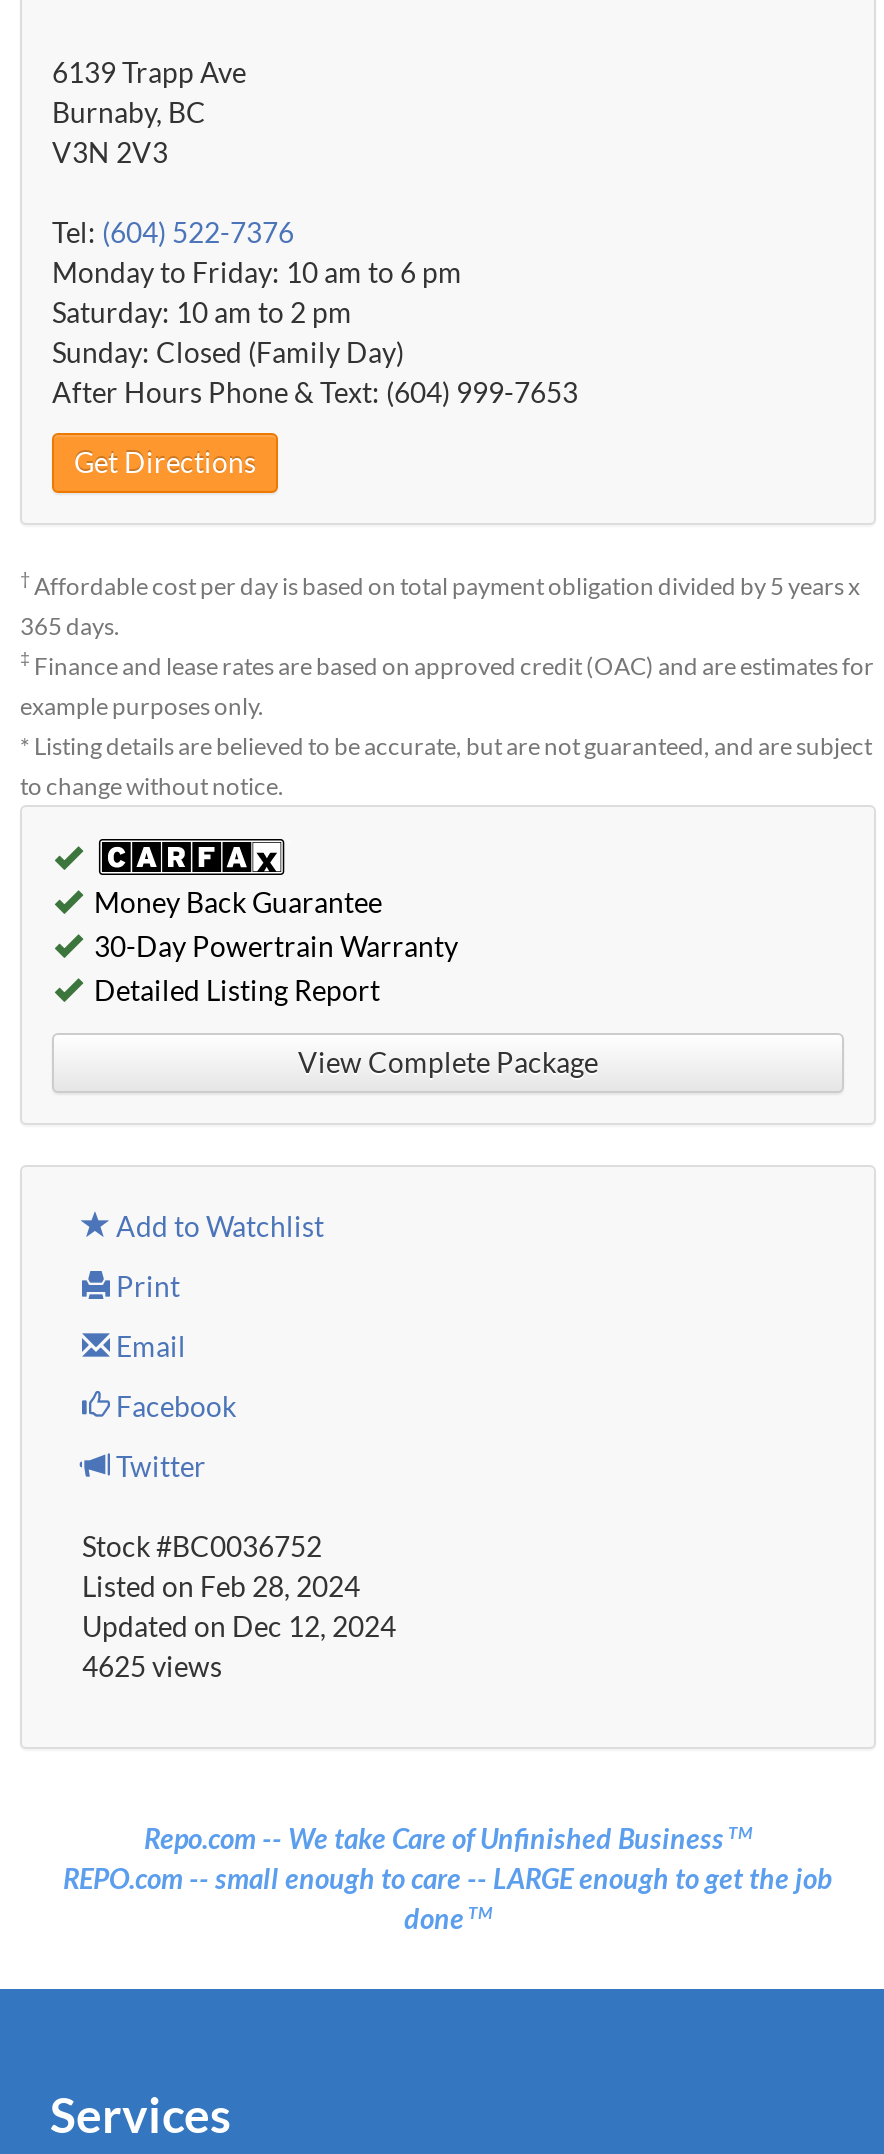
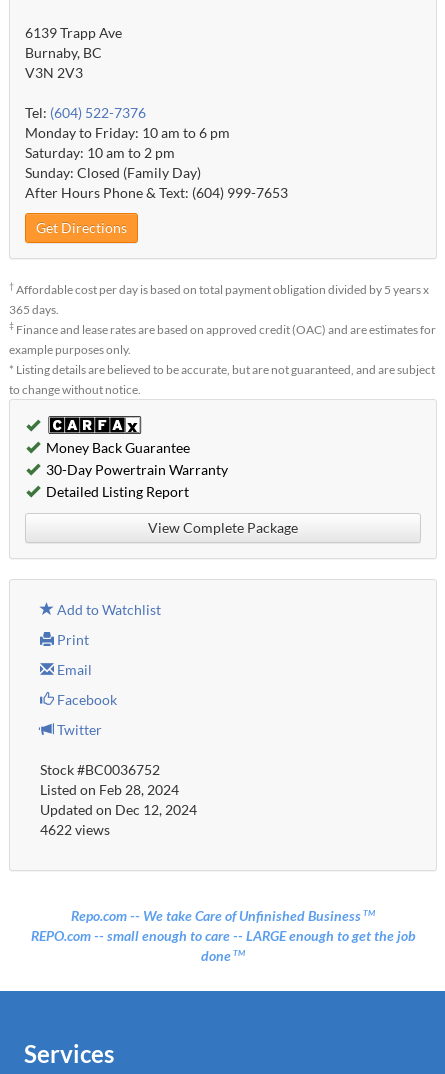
- 4625 views
+ 4622 views
